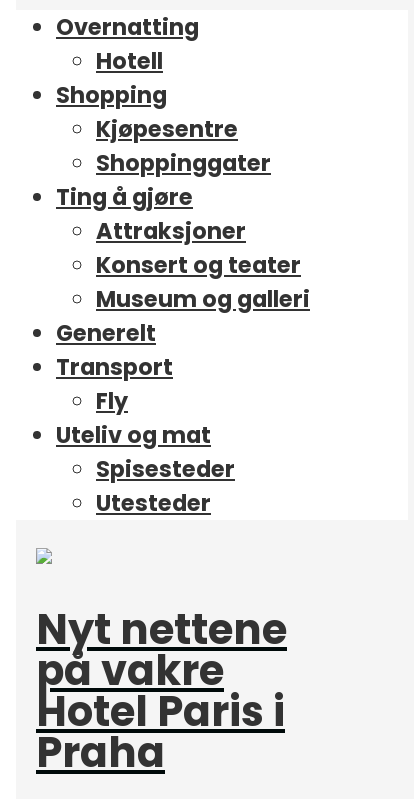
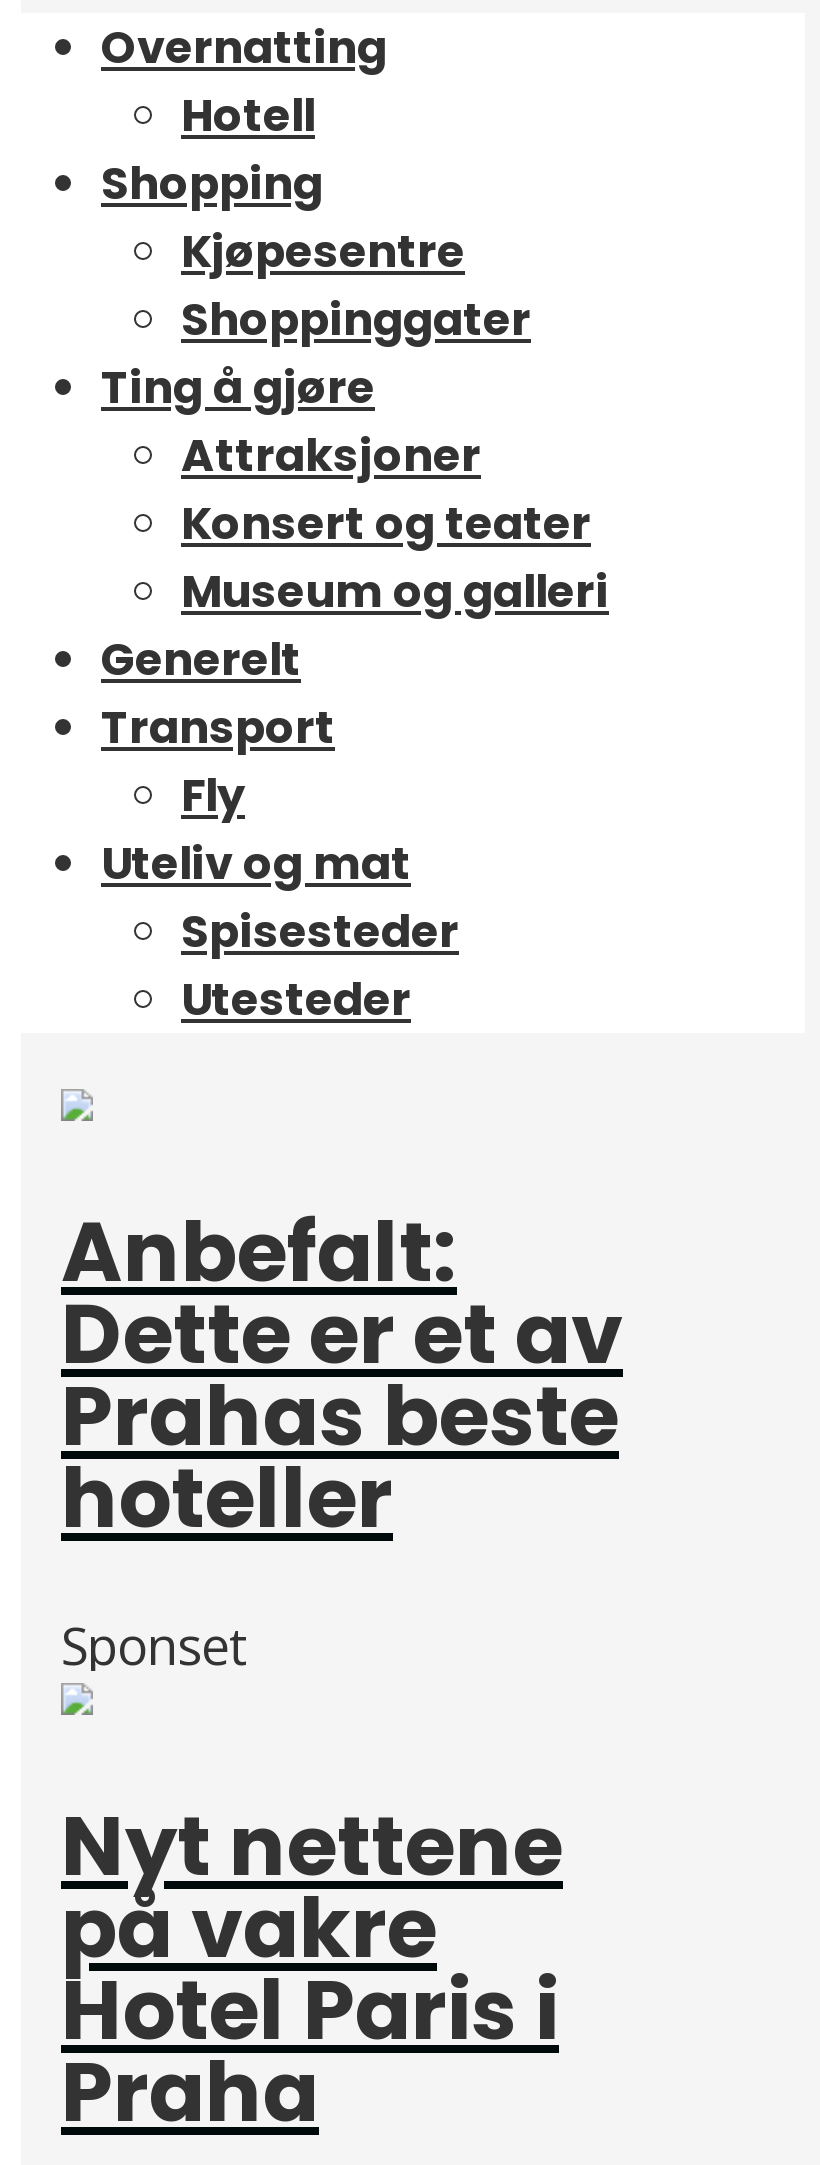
+ Anbefalt:
+ Dette er et av
+ Prahas beste
+ hoteller
+ Sponset
